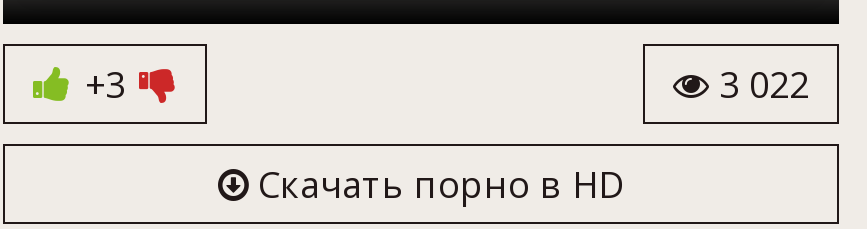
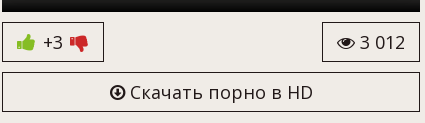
- 3 022
+ 3 012
